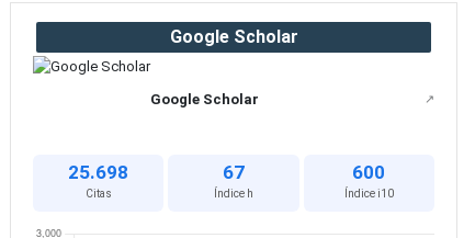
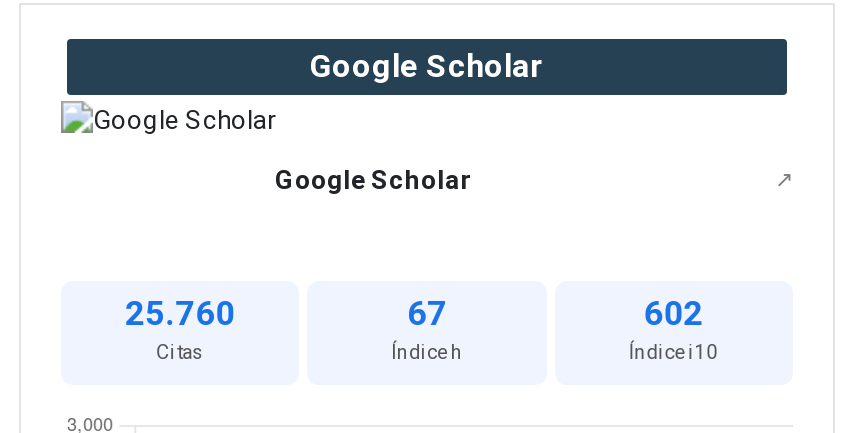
- 25.698
+ 25.760

- 600
+ 602
